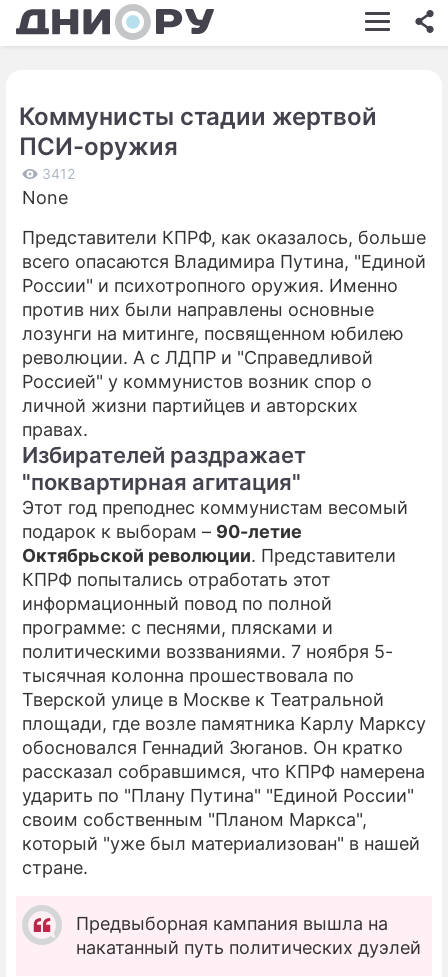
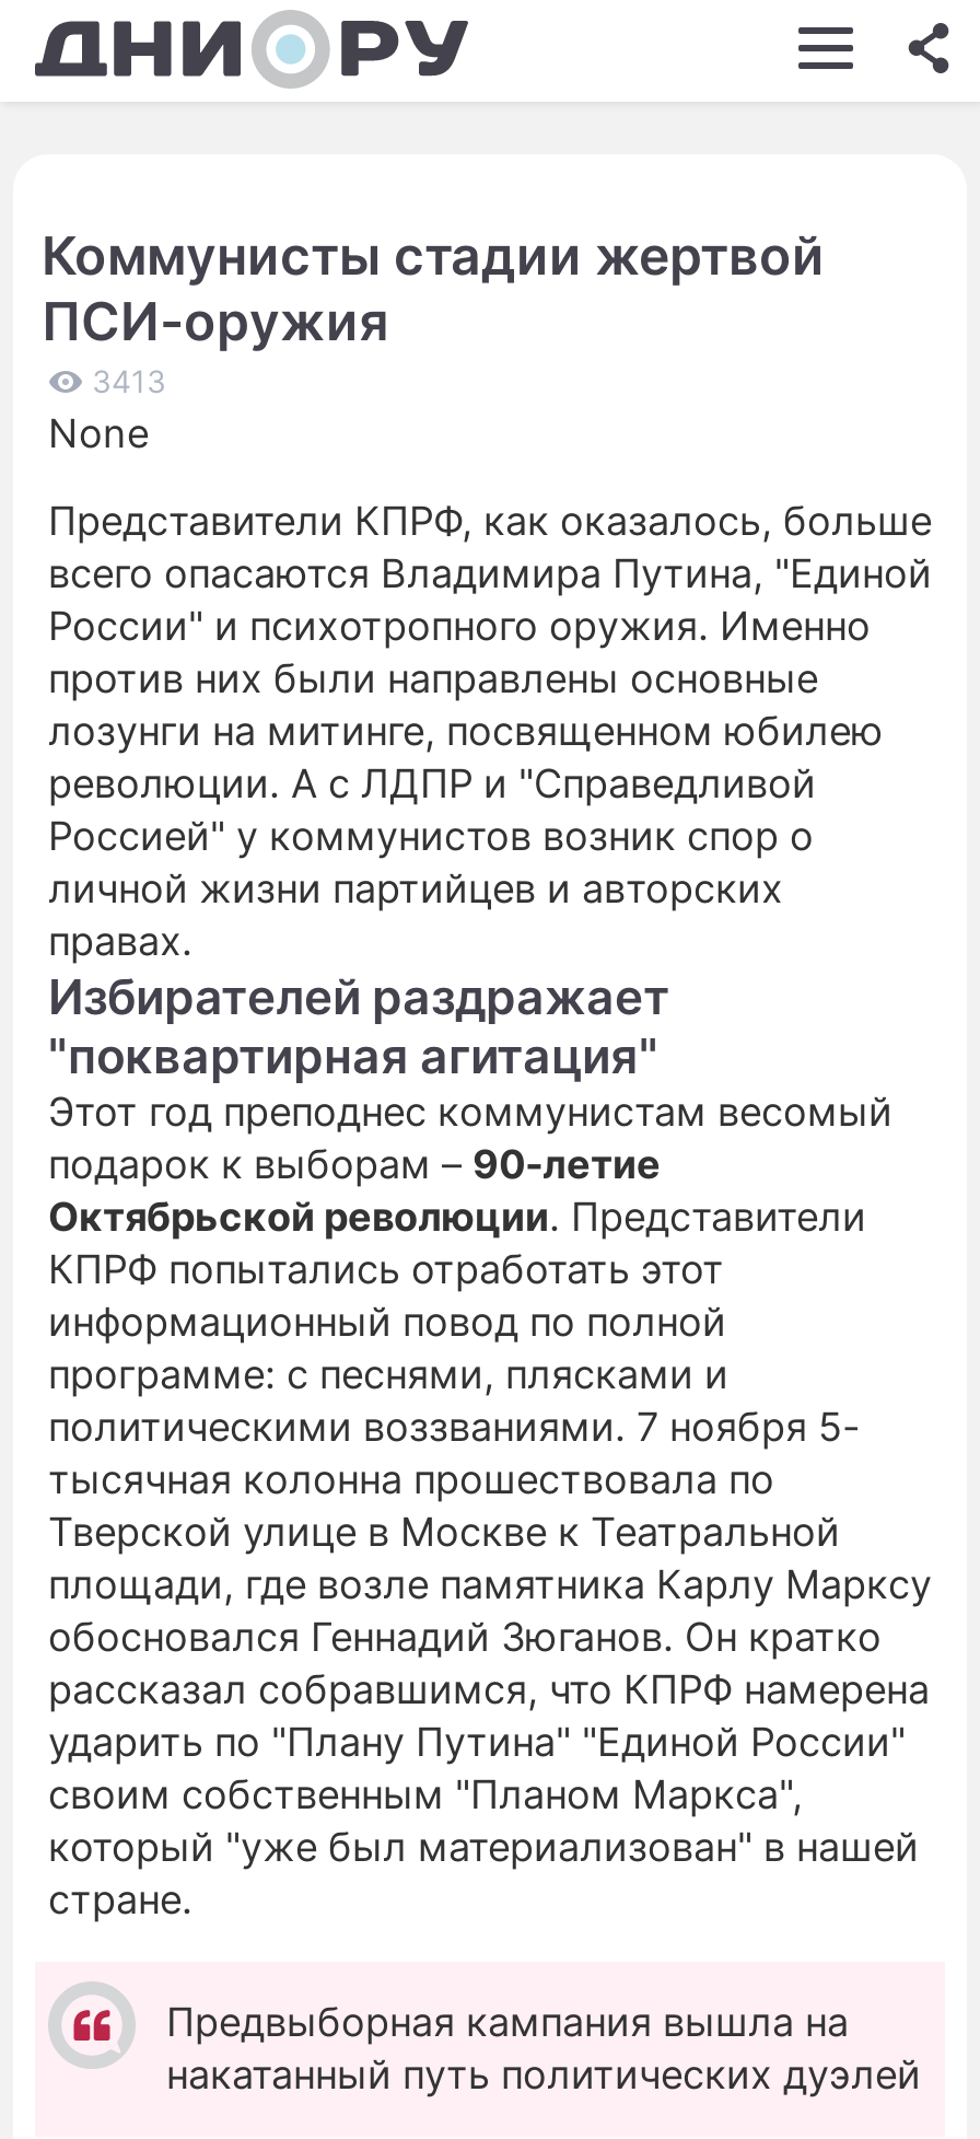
- 3412
+ 3413
